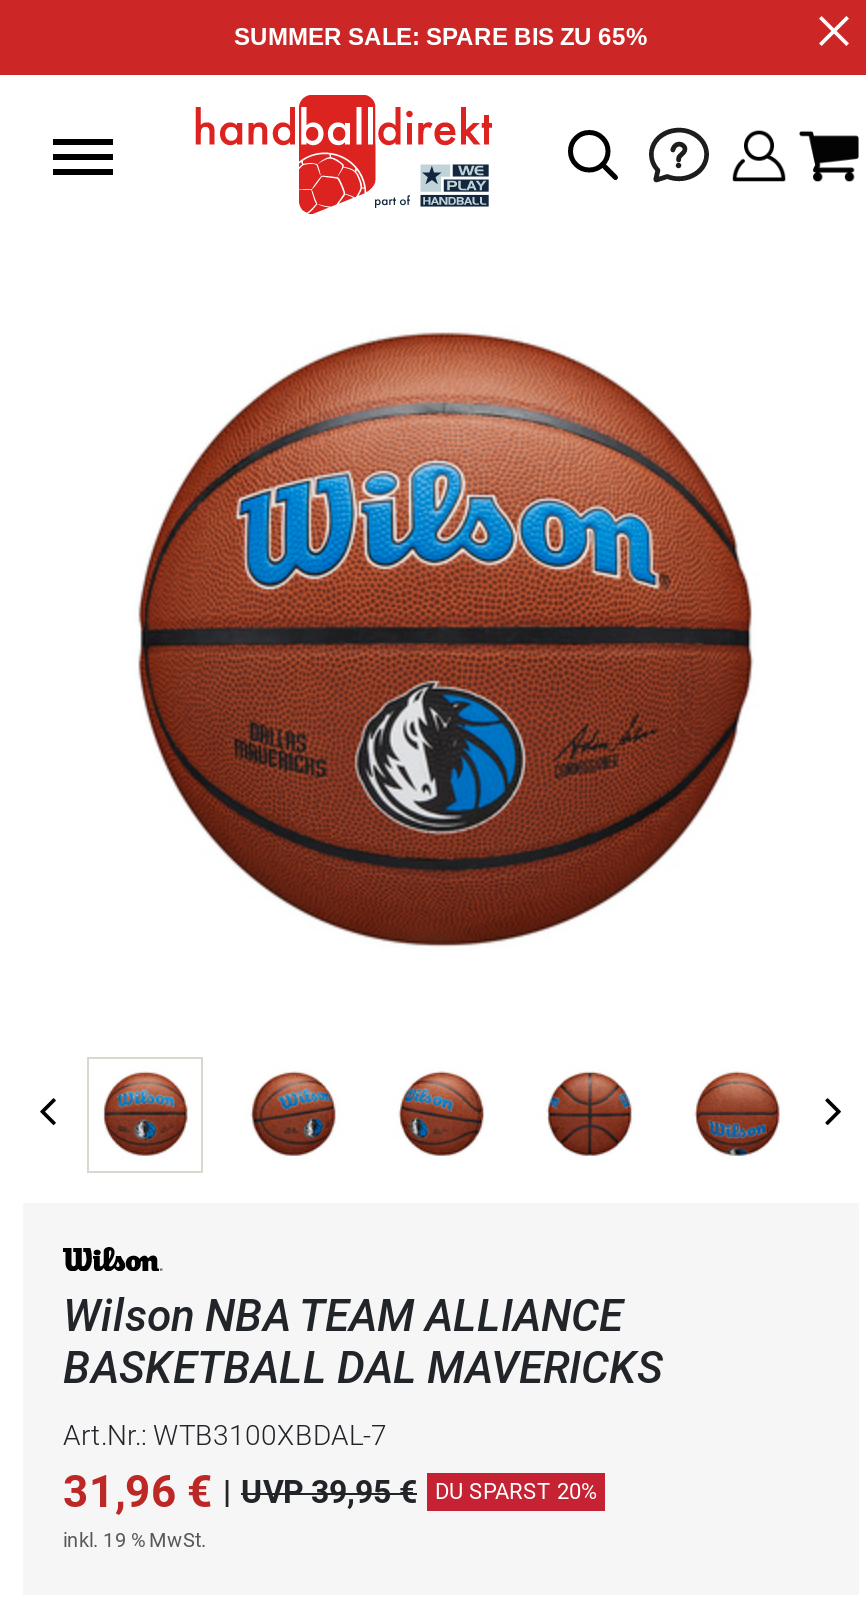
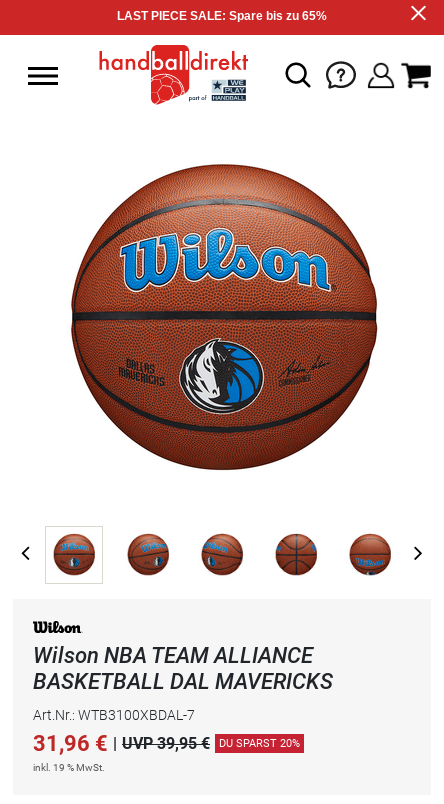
- SUMMER SALE: SPARE BIS ZU 65%
+ LAST PIECE SALE: Spare bis zu 65%
